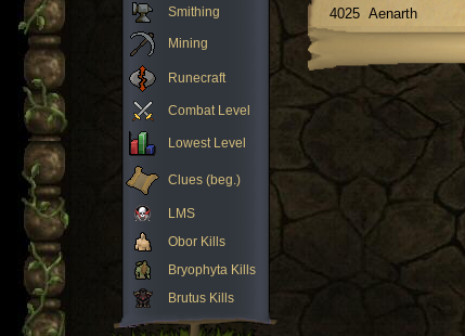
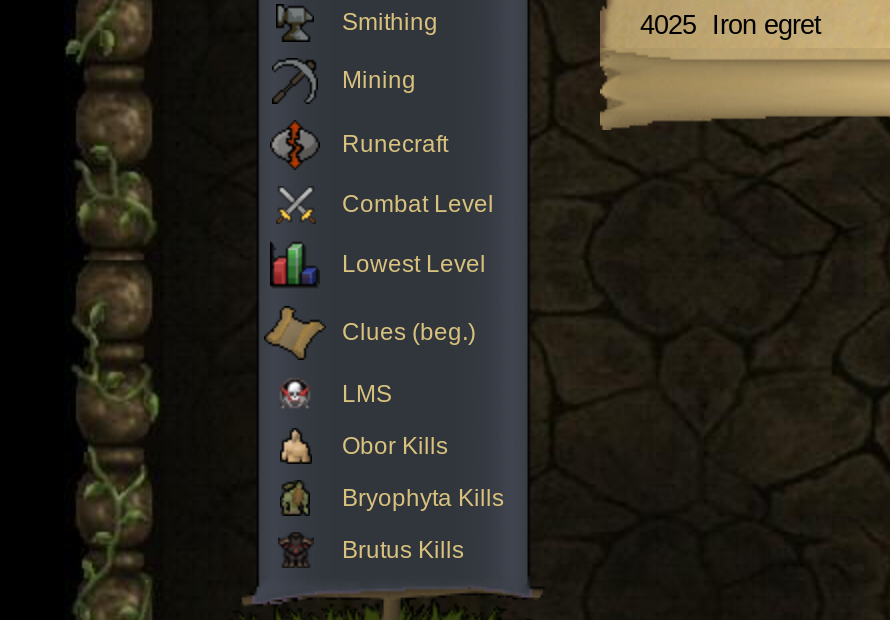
- 4025 Aenarth
+ 4025 Iron egret
